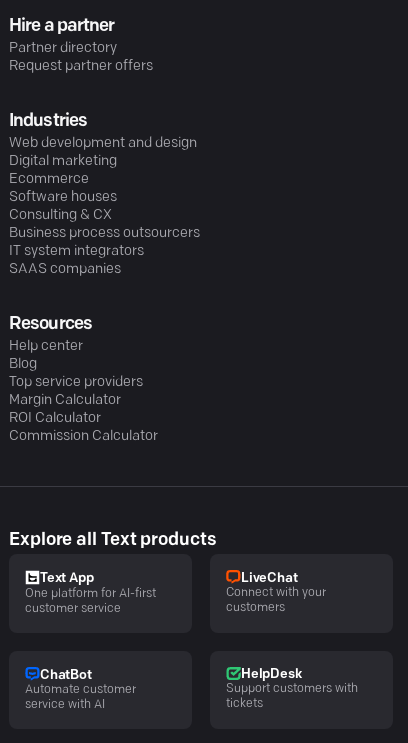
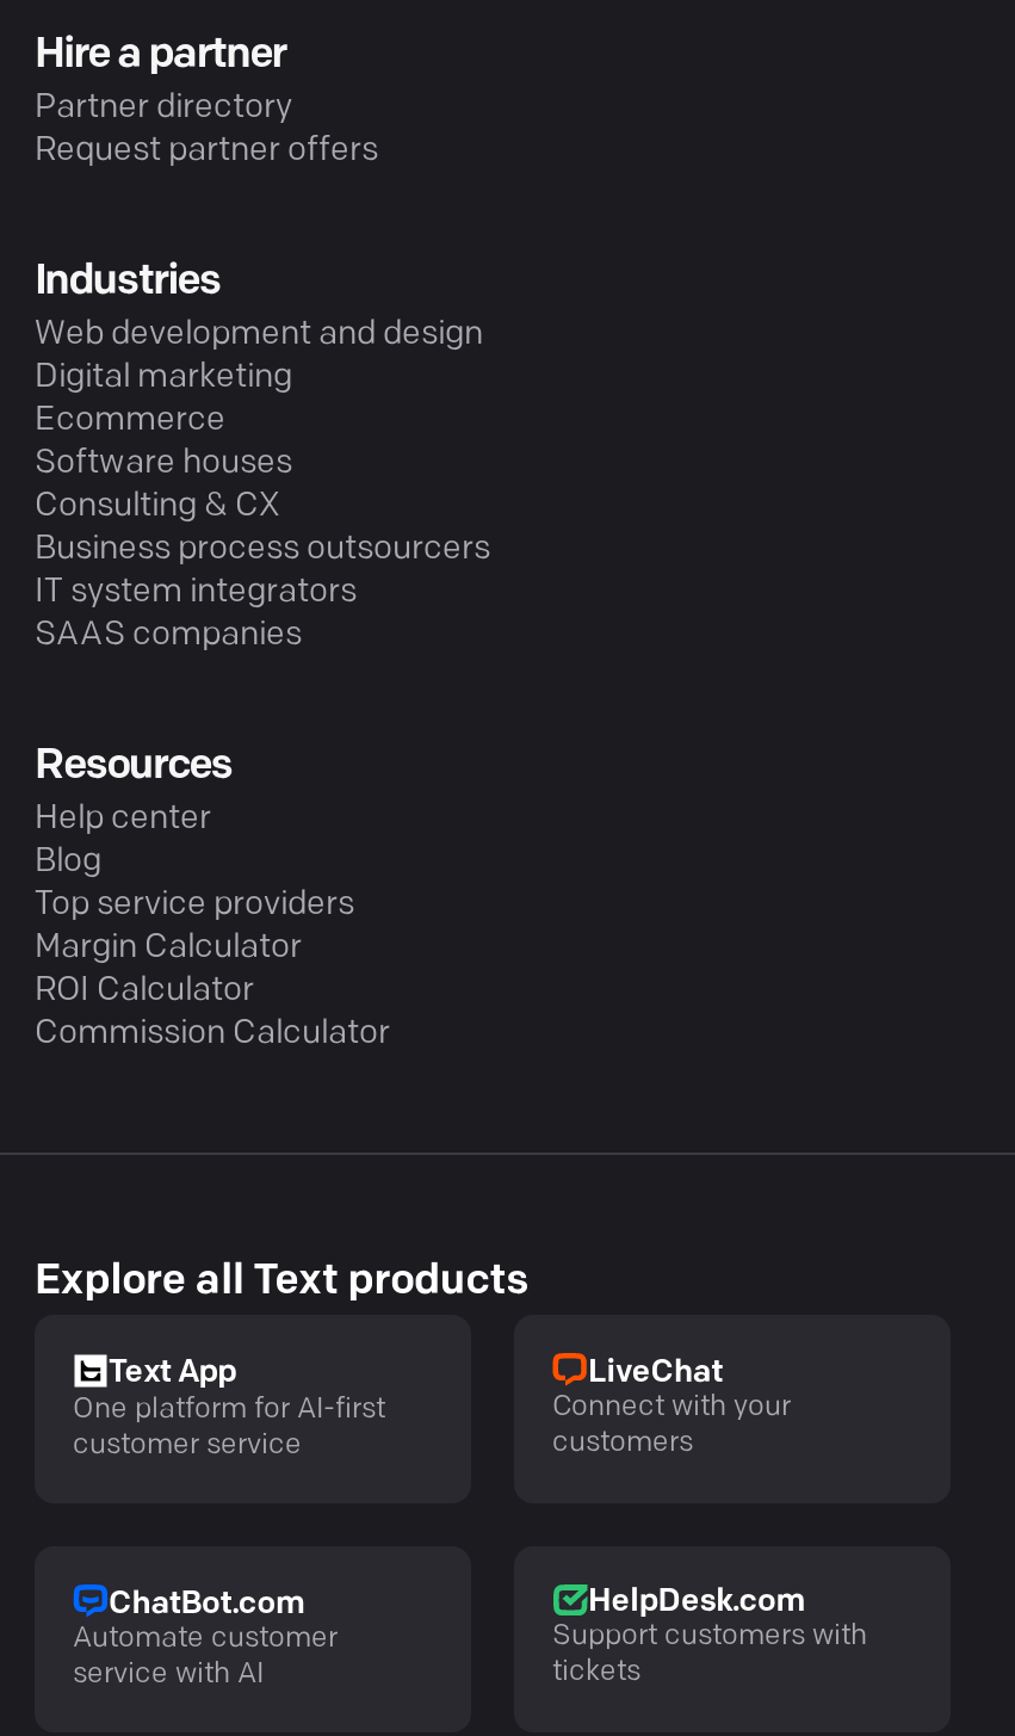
- ChatBot
+ ChatBot.com

- HelpDesk
+ HelpDesk.com
